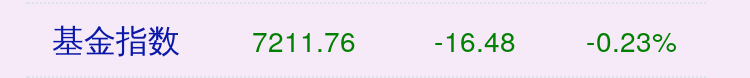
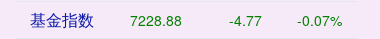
- 7211.76
+ 7228.88

- -16.48
+ -4.77

- -0.23%
+ -0.07%
